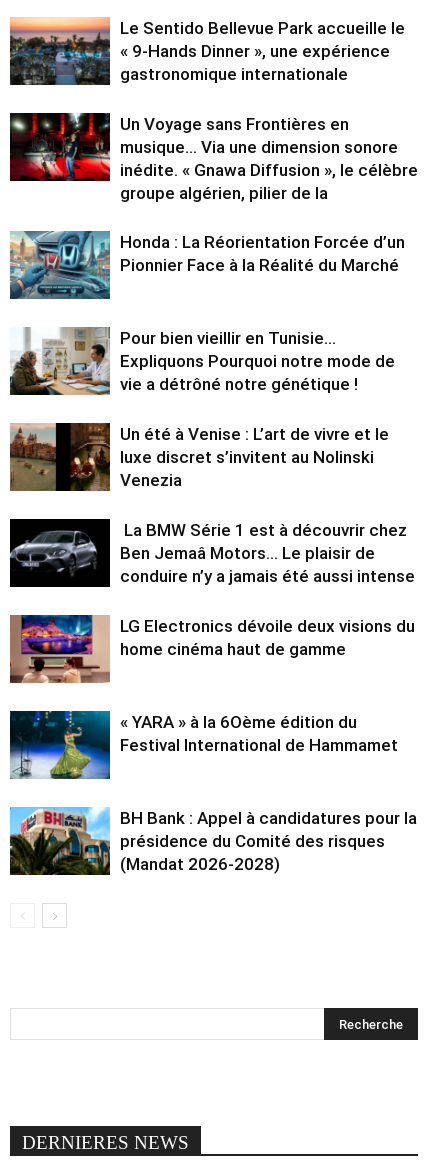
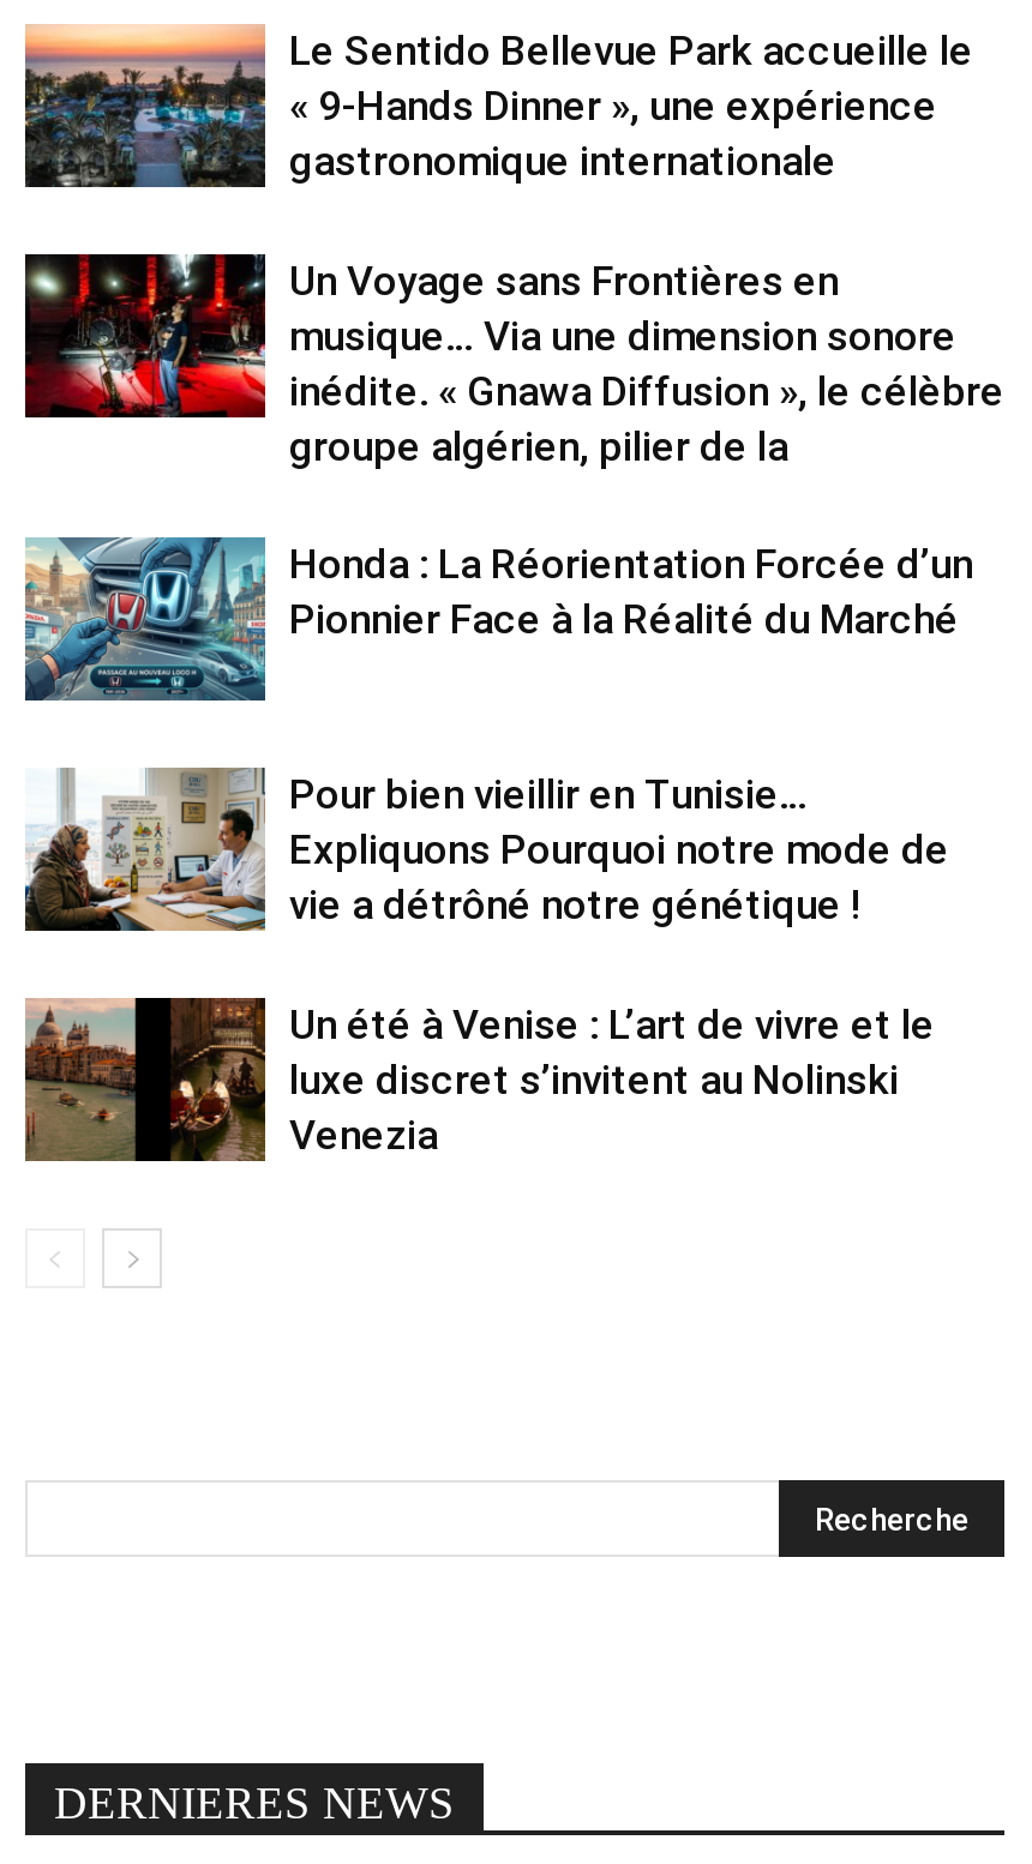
- [image]
- La BMW Série 1 est à découvrir chez
- Ben Jemaâ Motors… Le plaisir de
- conduire n’y a jamais été aussi intense
- LG Electronics dévoile deux visions du
- home cinéma haut de gamme

- [image]
- « YARA » à la 6Oème édition du
- Festival International de Hammamet

- [image]
- BH Bank : Appel à candidatures pour la
- présidence du Comité des risques
- (Mandat 2026-2028)

- [image]
